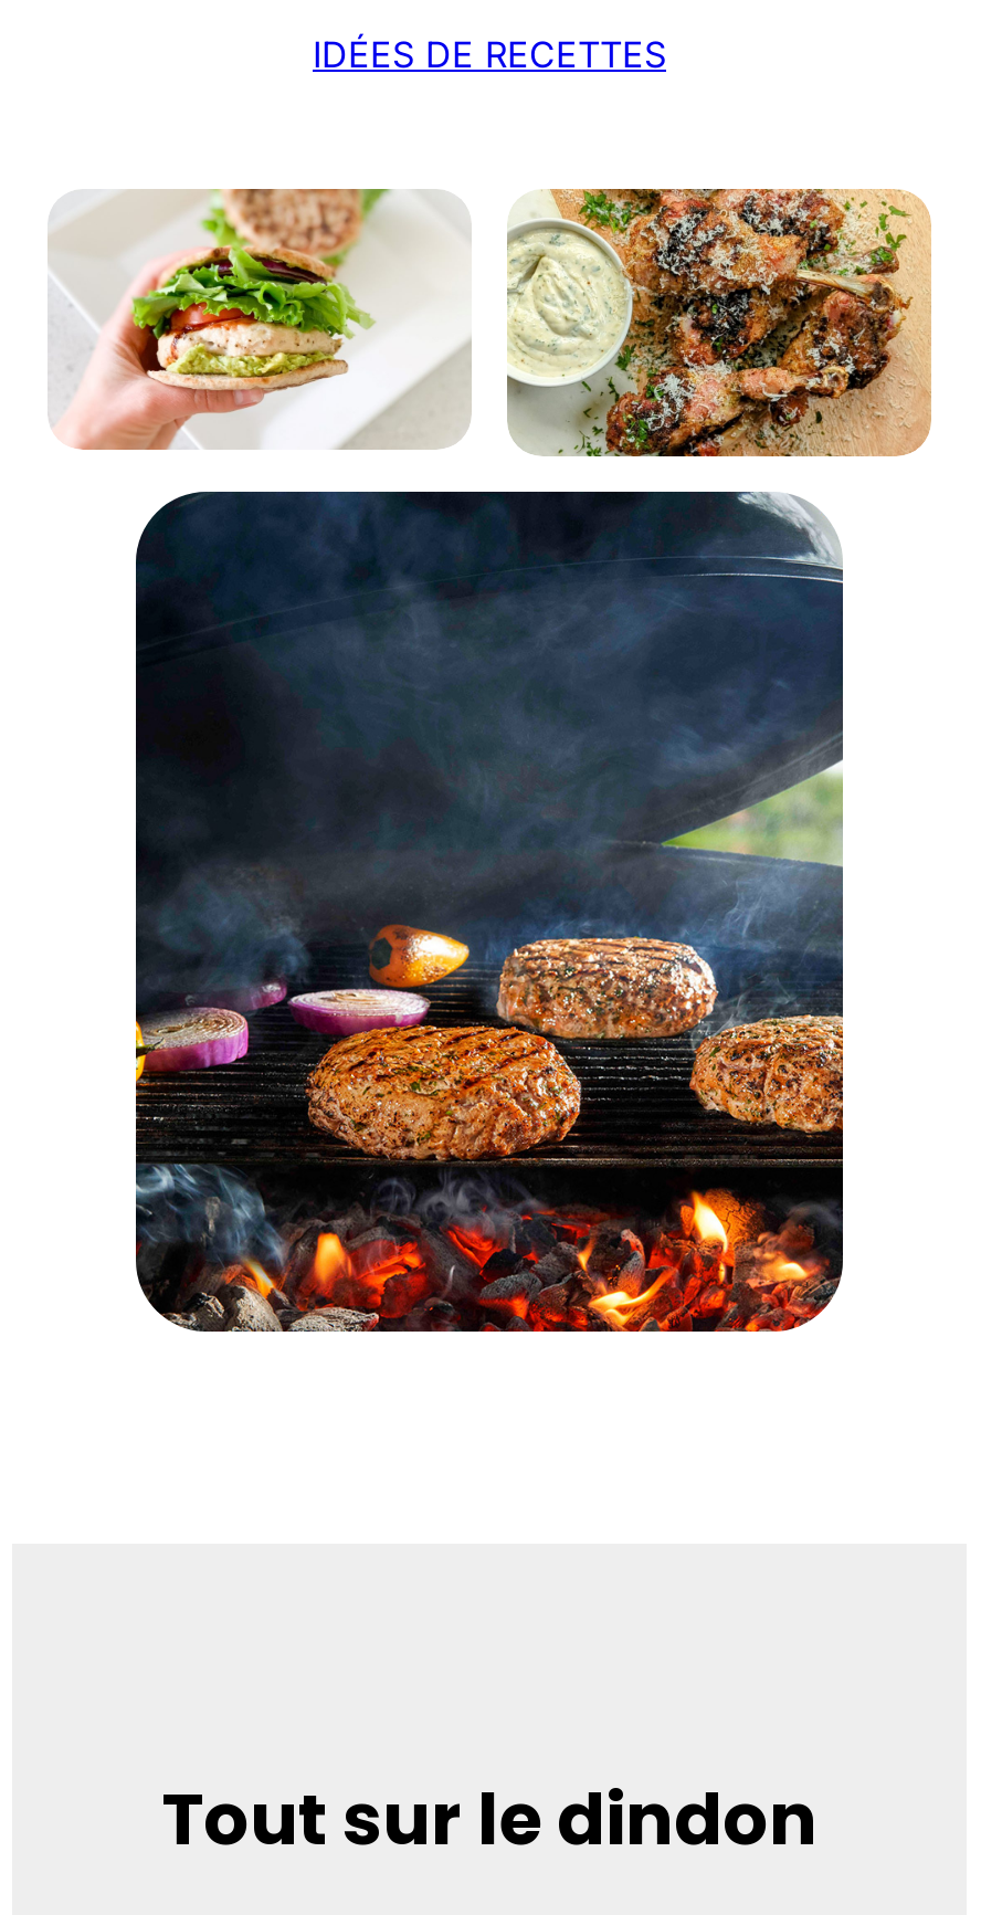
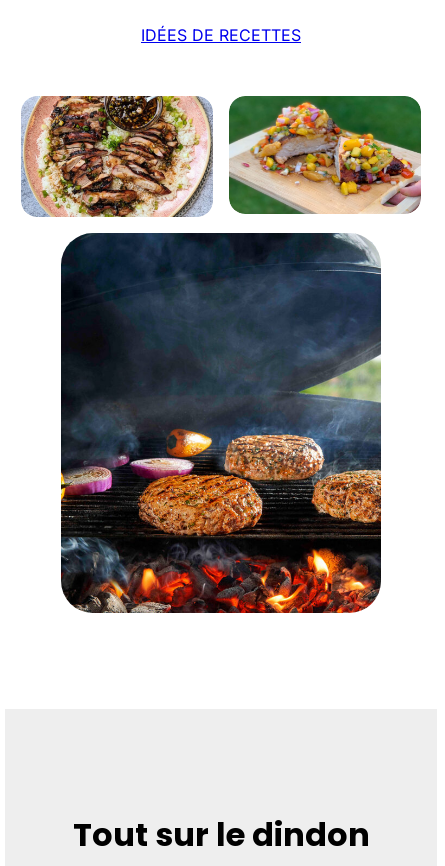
- [image]
+ [image]

- [image]
+ [image]
